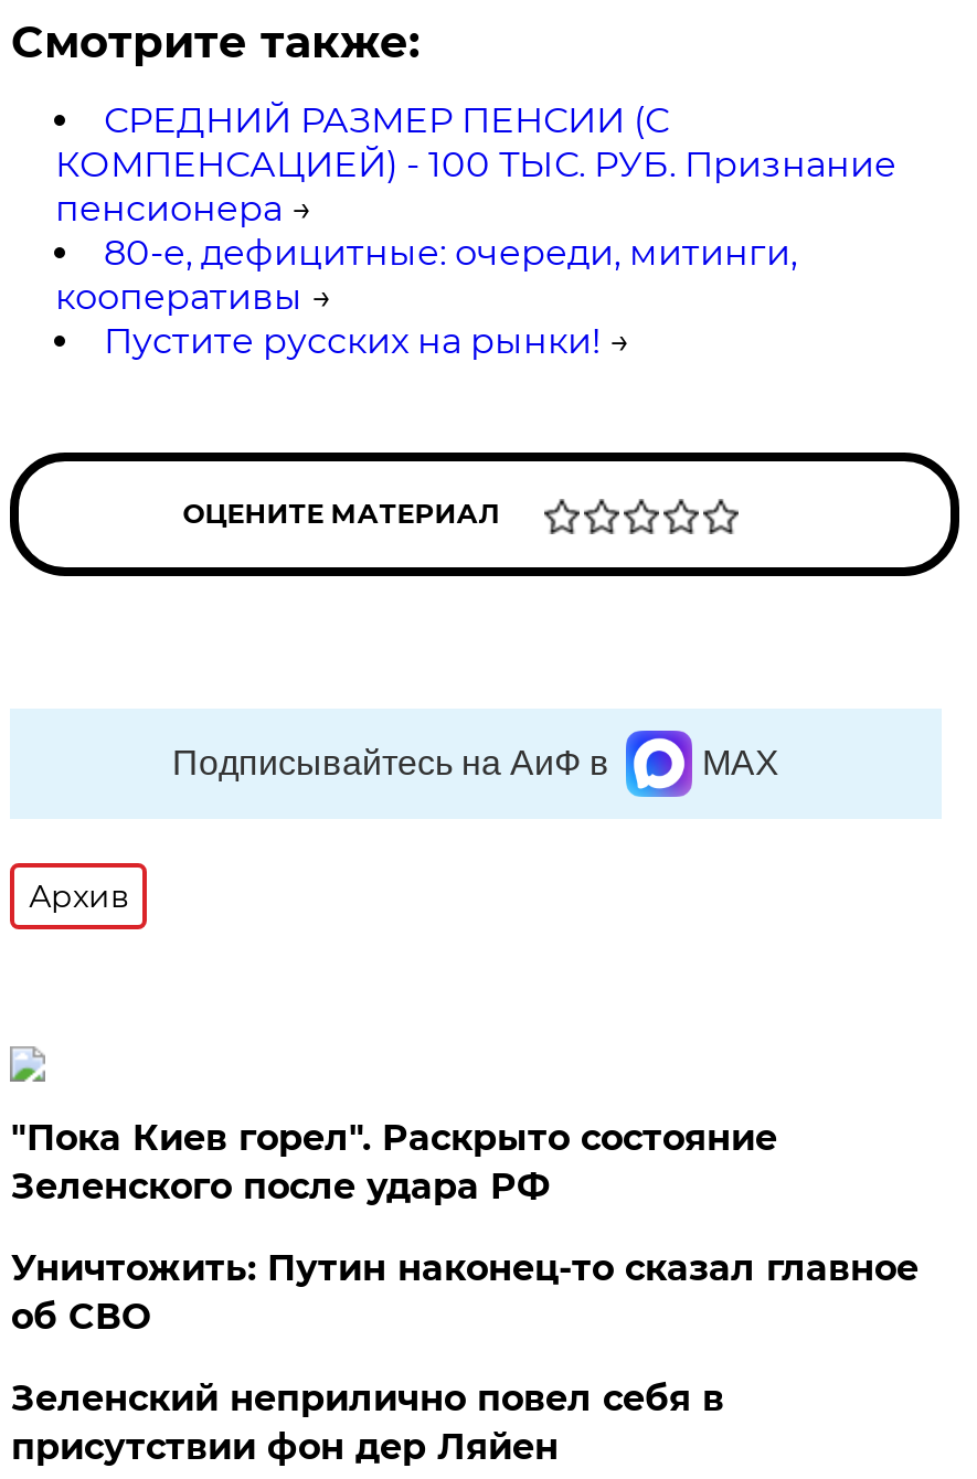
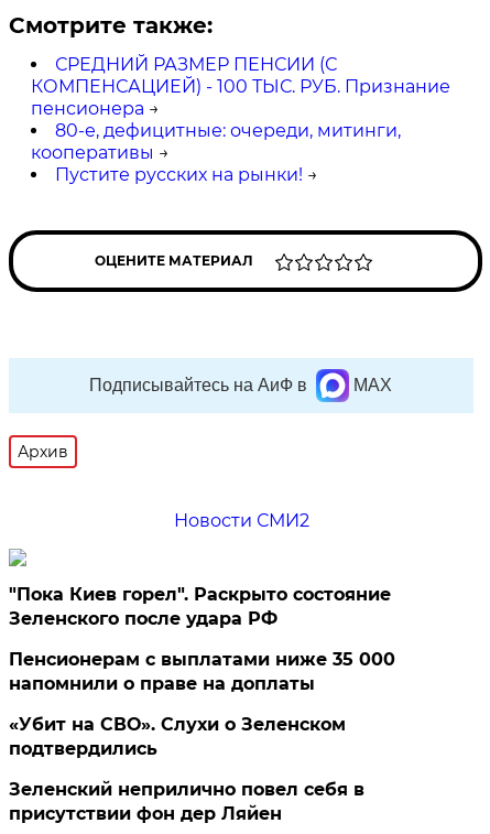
+ Новости СМИ2

- Уничтожить: Путин наконец-то сказал главное
- об СВО
+ Пенсионерам с выплатами ниже 35 000
+ напомнили о праве на доплаты
+ «Убит на СВО». Слухи о Зеленском
+ подтвердились
